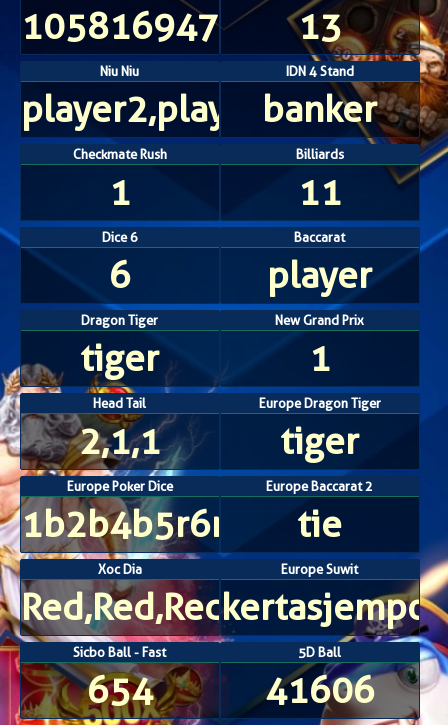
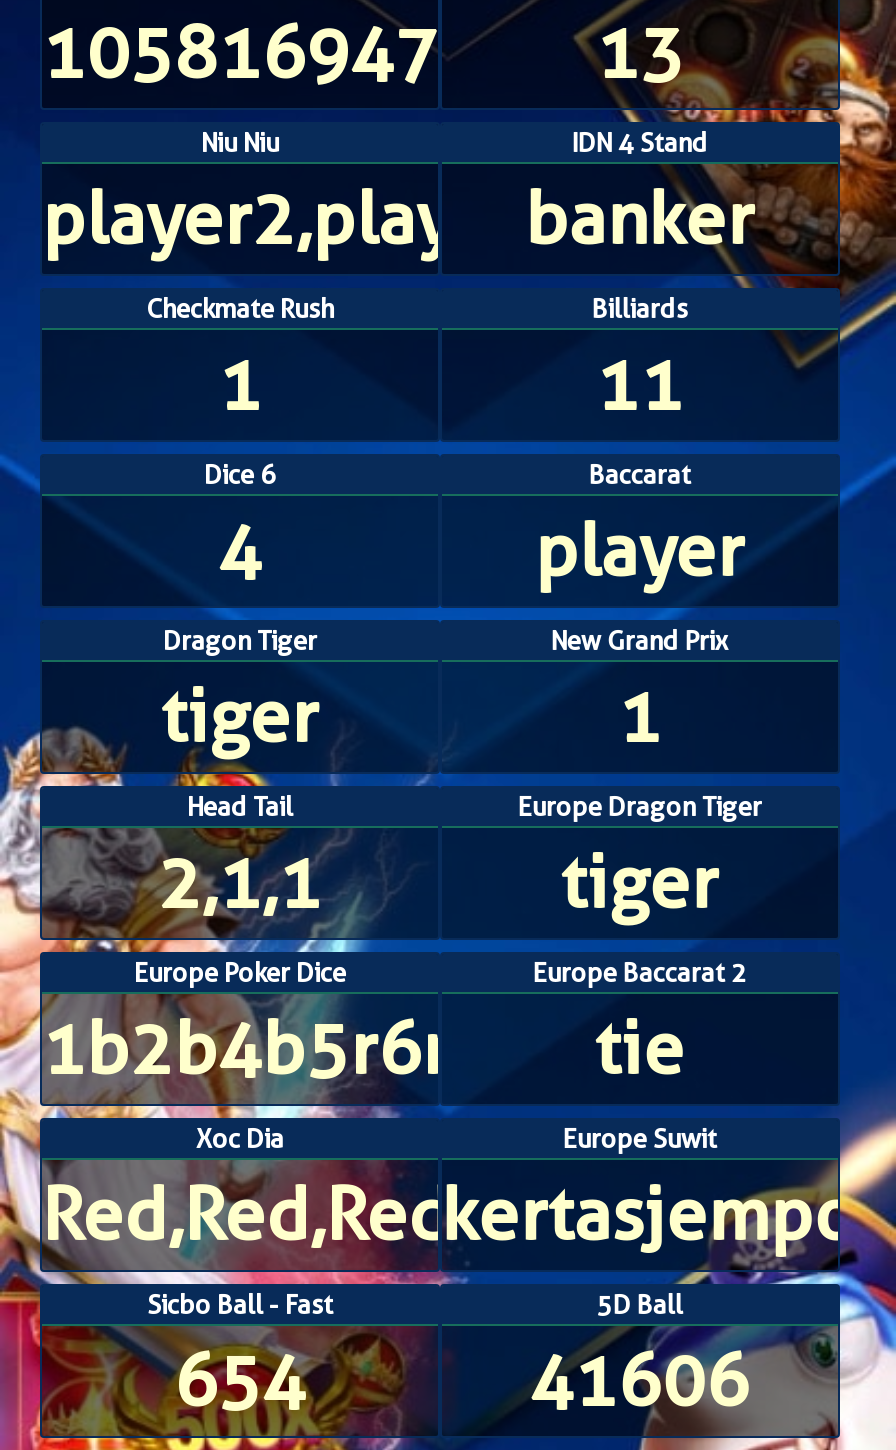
- 6
+ 4
